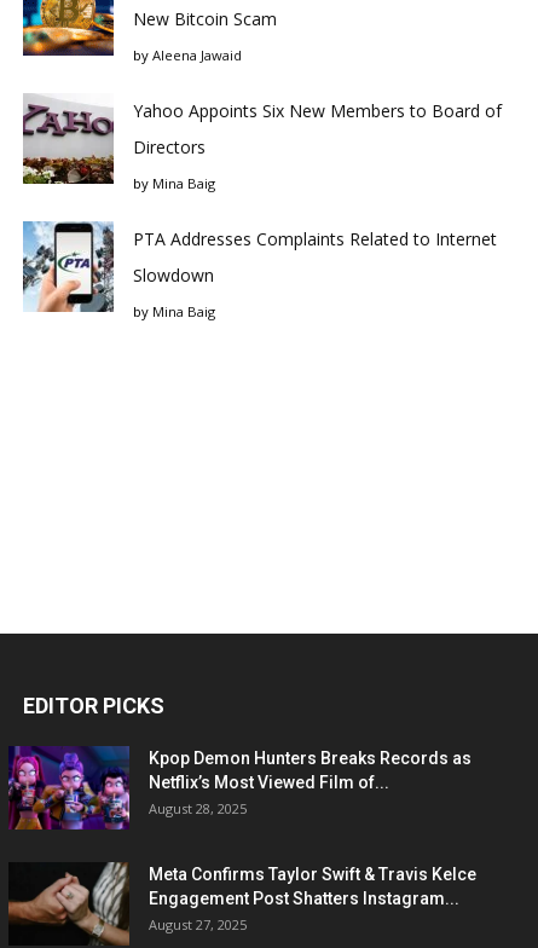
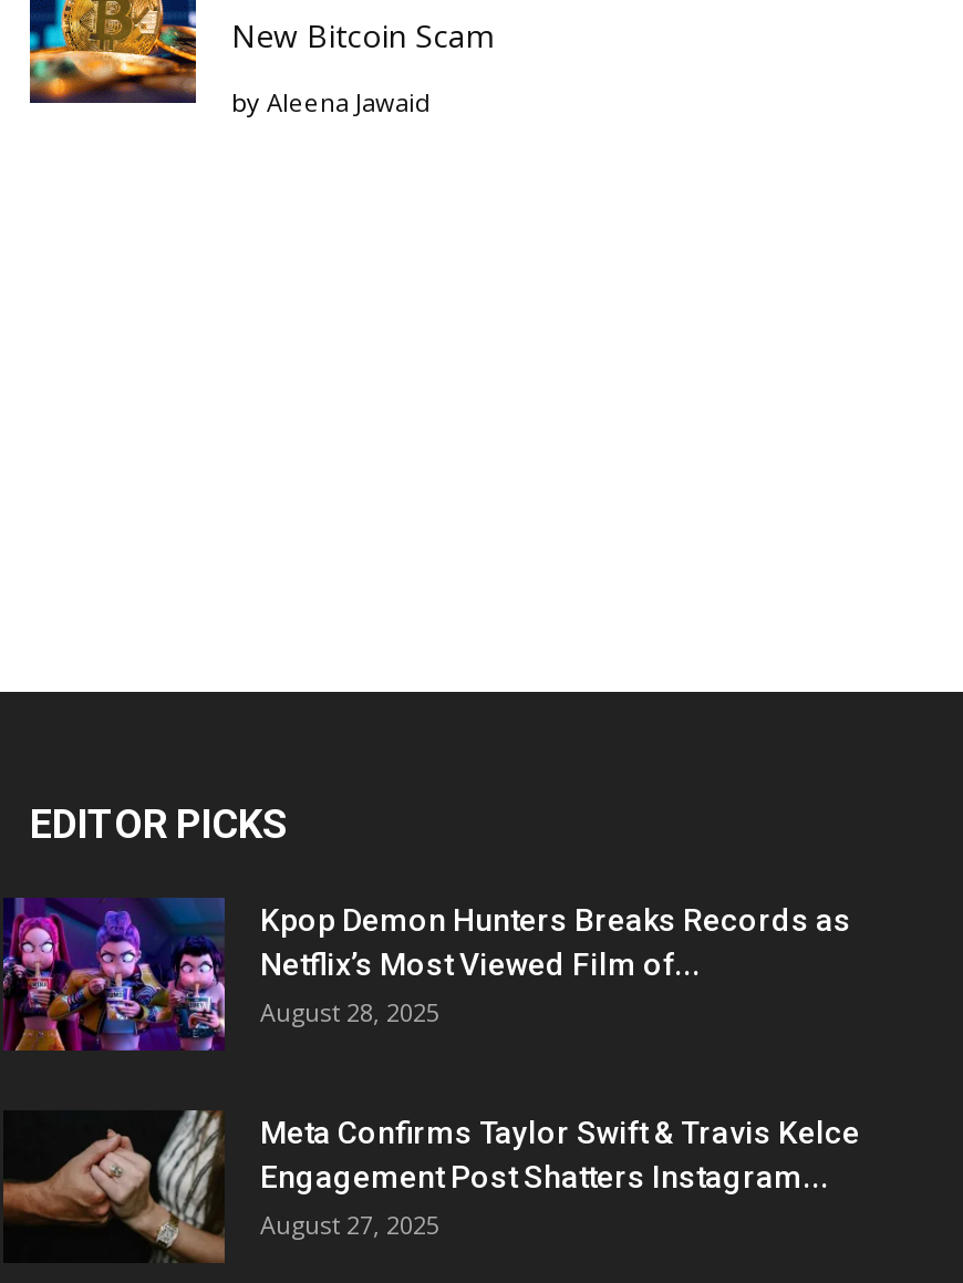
- [image]
- Yahoo Appoints Six New Members to Board of
- Directors
- by Mina Baig
- PTA Addresses Complaints Related to Internet
- Slowdown
- by Mina Baig

- [image]
